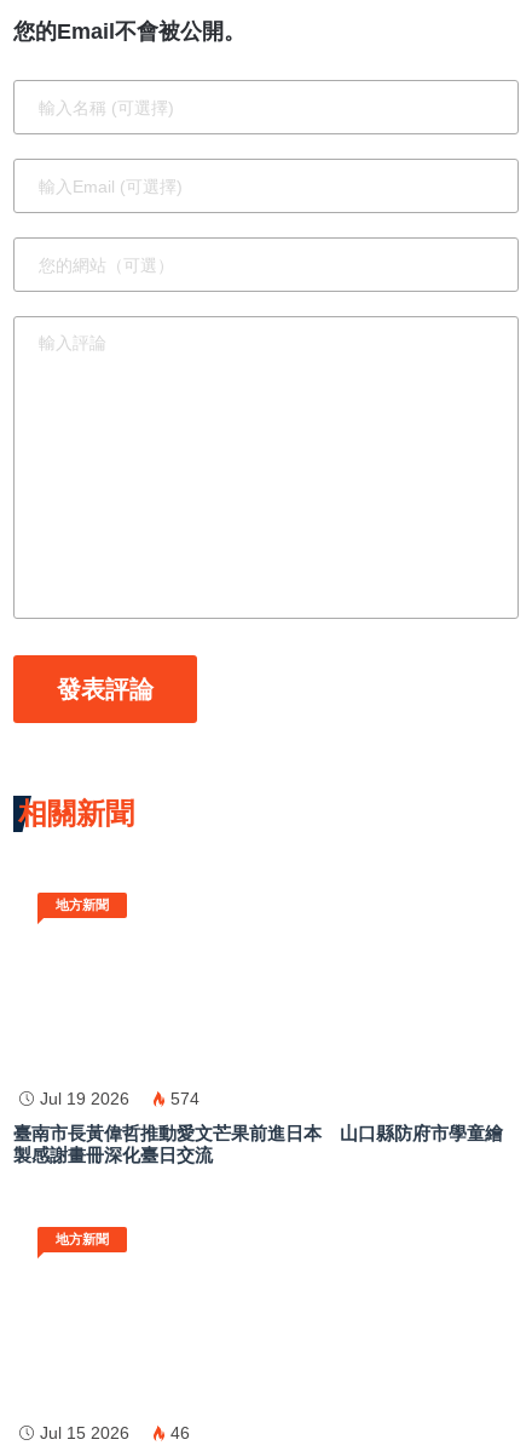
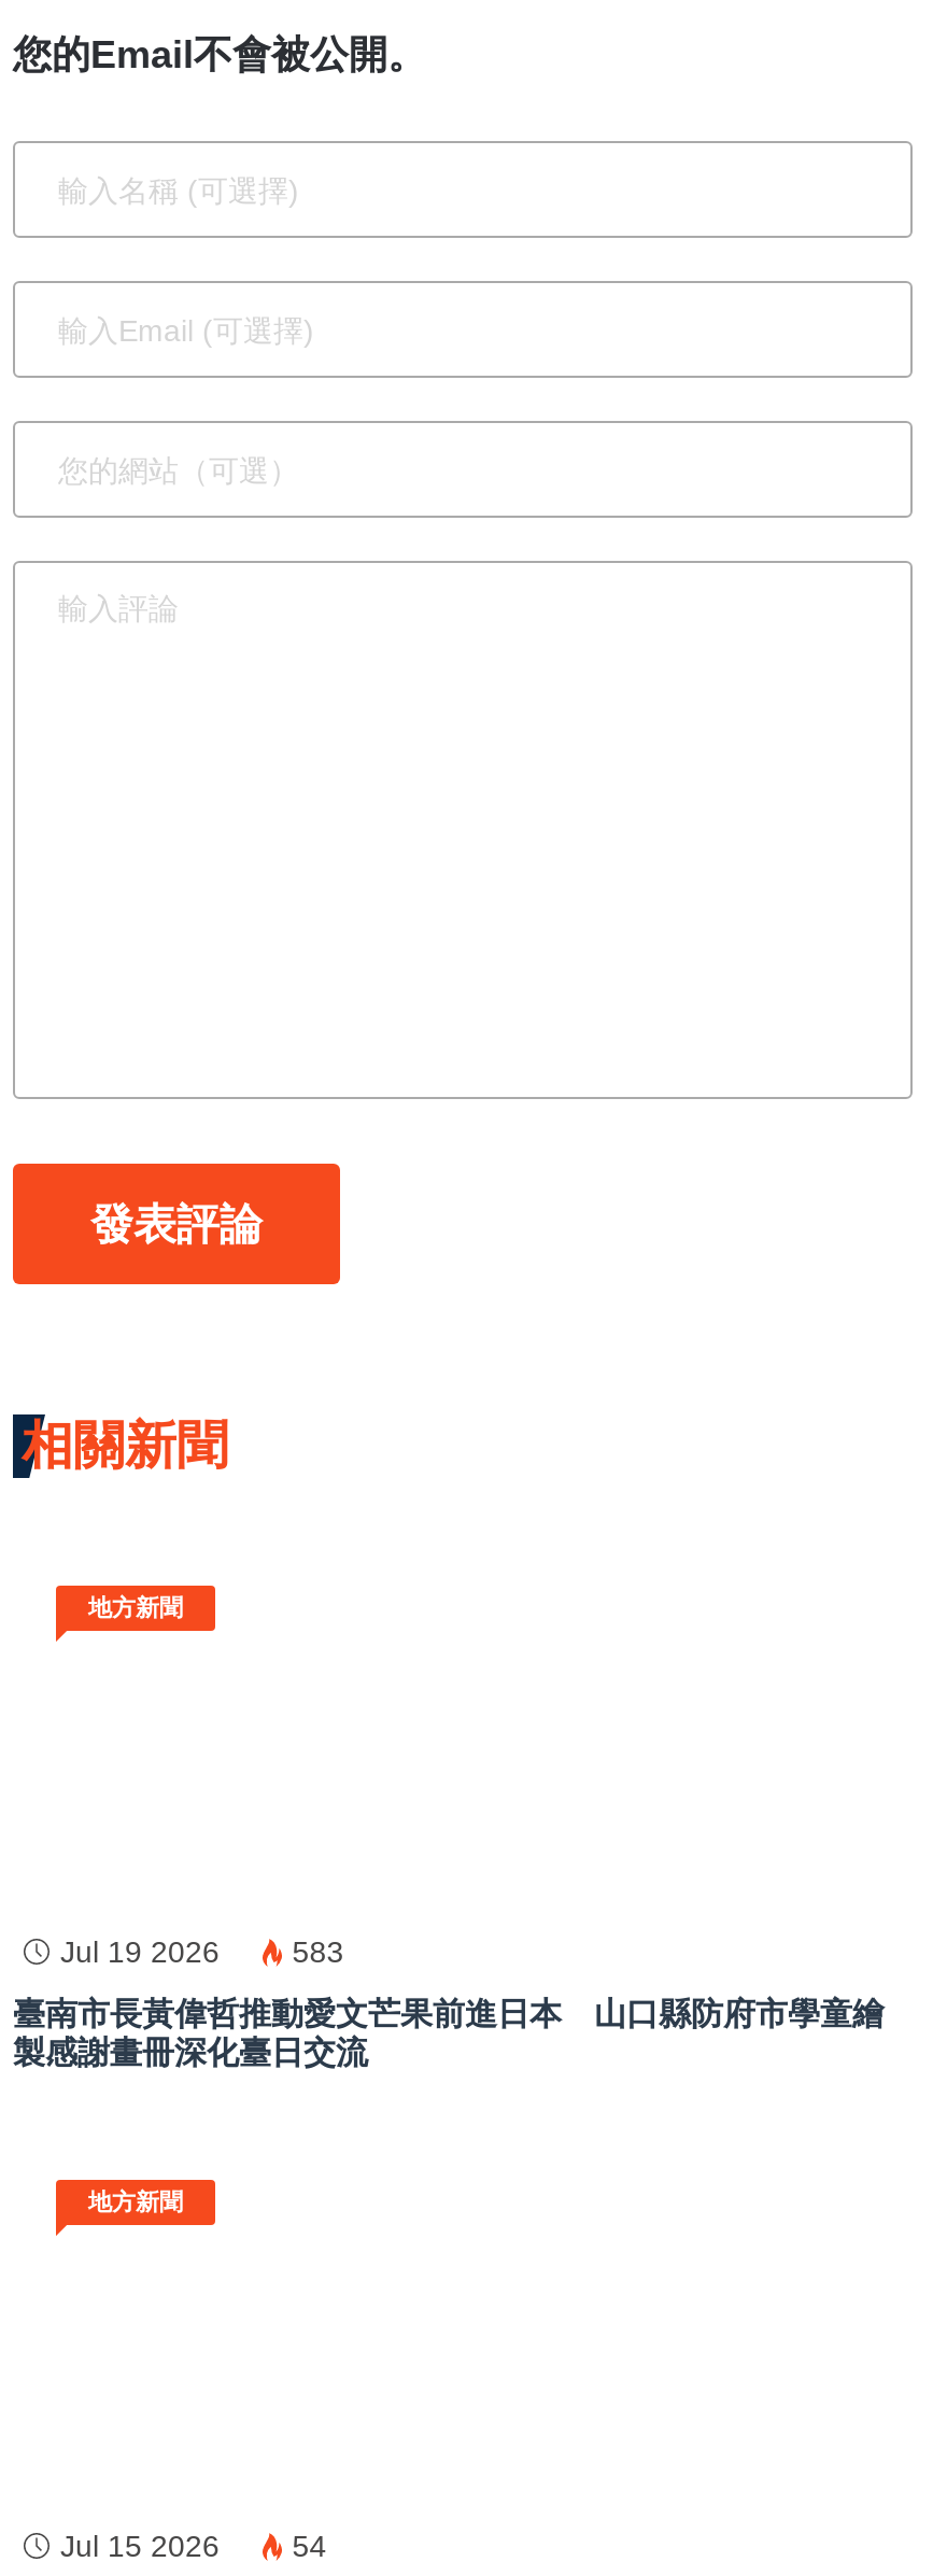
- 574
+ 583

- 46
+ 54
